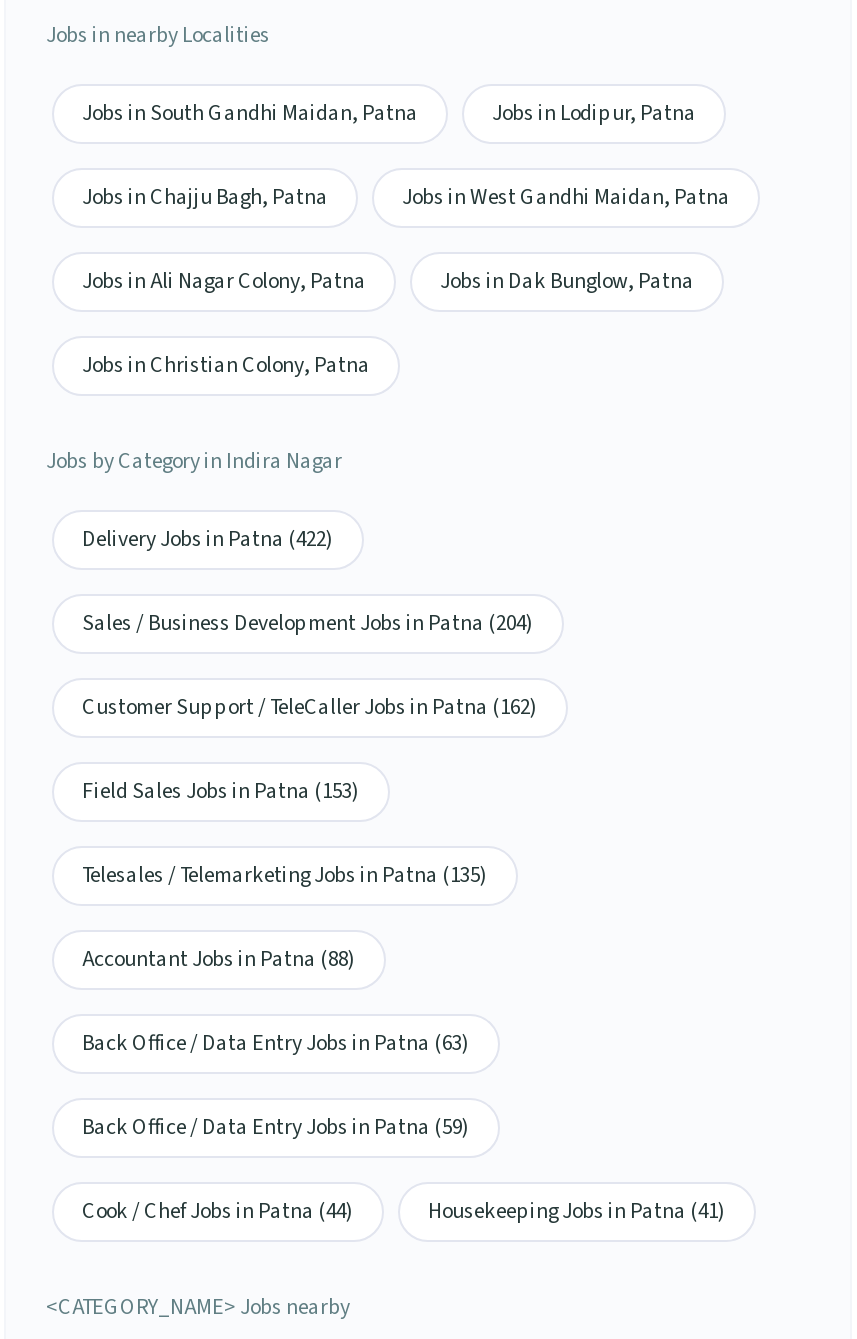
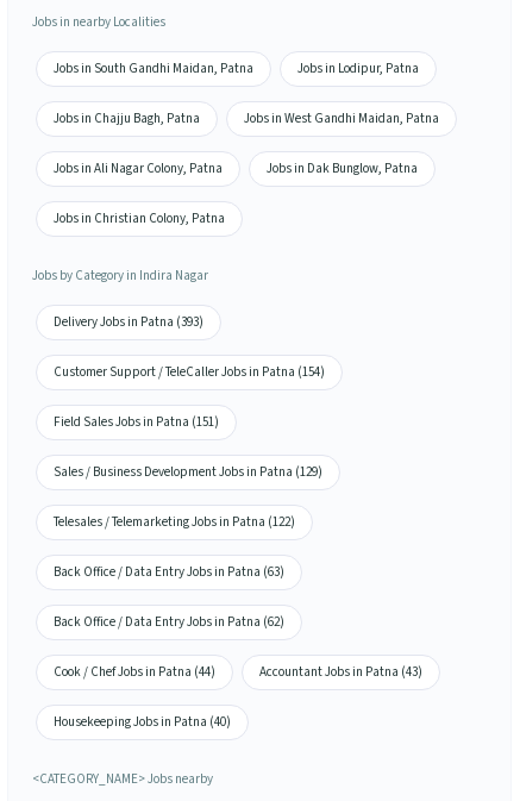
- Delivery Jobs in Patna (422)
- Sales / Business Development Jobs in Patna (204)
- Customer Support / TeleCaller Jobs in Patna (162)
- Field Sales Jobs in Patna (153)
- Telesales / Telemarketing Jobs in Patna (135)
- Accountant Jobs in Patna (88)
+ Delivery Jobs in Patna (393)
+ Customer Support / TeleCaller Jobs in Patna (154)
+ Field Sales Jobs in Patna (151)
+ Sales / Business Development Jobs in Patna (129)
+ Telesales / Telemarketing Jobs in Patna (122)

moved up: Back Office / Data Entry Jobs in Patna (63)

- Back Office / Data Entry Jobs in Patna (59)
+ Back Office / Data Entry Jobs in Patna (62)

moved up: Cook / Chef Jobs in Patna (44)

- Housekeeping Jobs in Patna (41)
+ Accountant Jobs in Patna (43)
+ Housekeeping Jobs in Patna (40)
